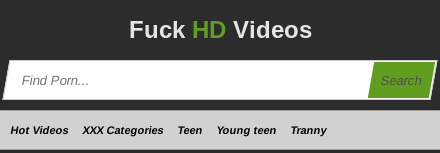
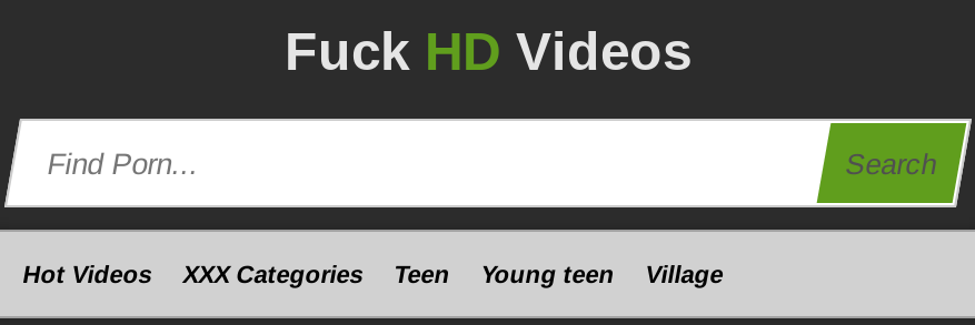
- Tranny
+ Village
